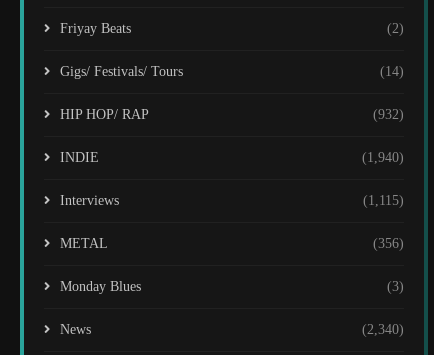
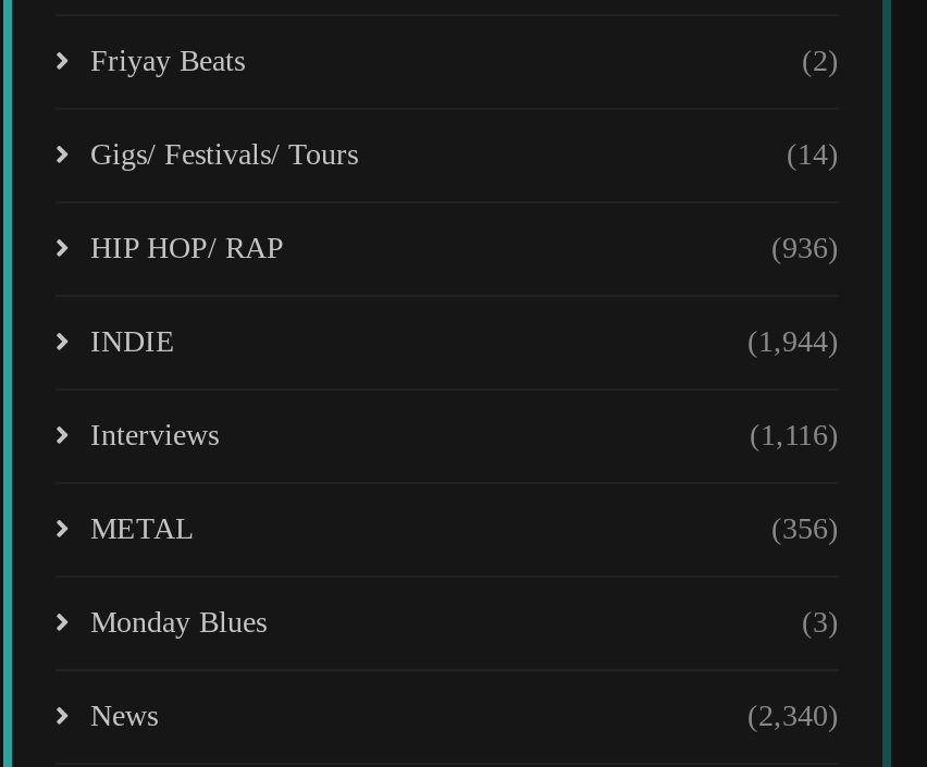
- (932)
+ (936)

- (1,940)
+ (1,944)

- (1,115)
+ (1,116)
